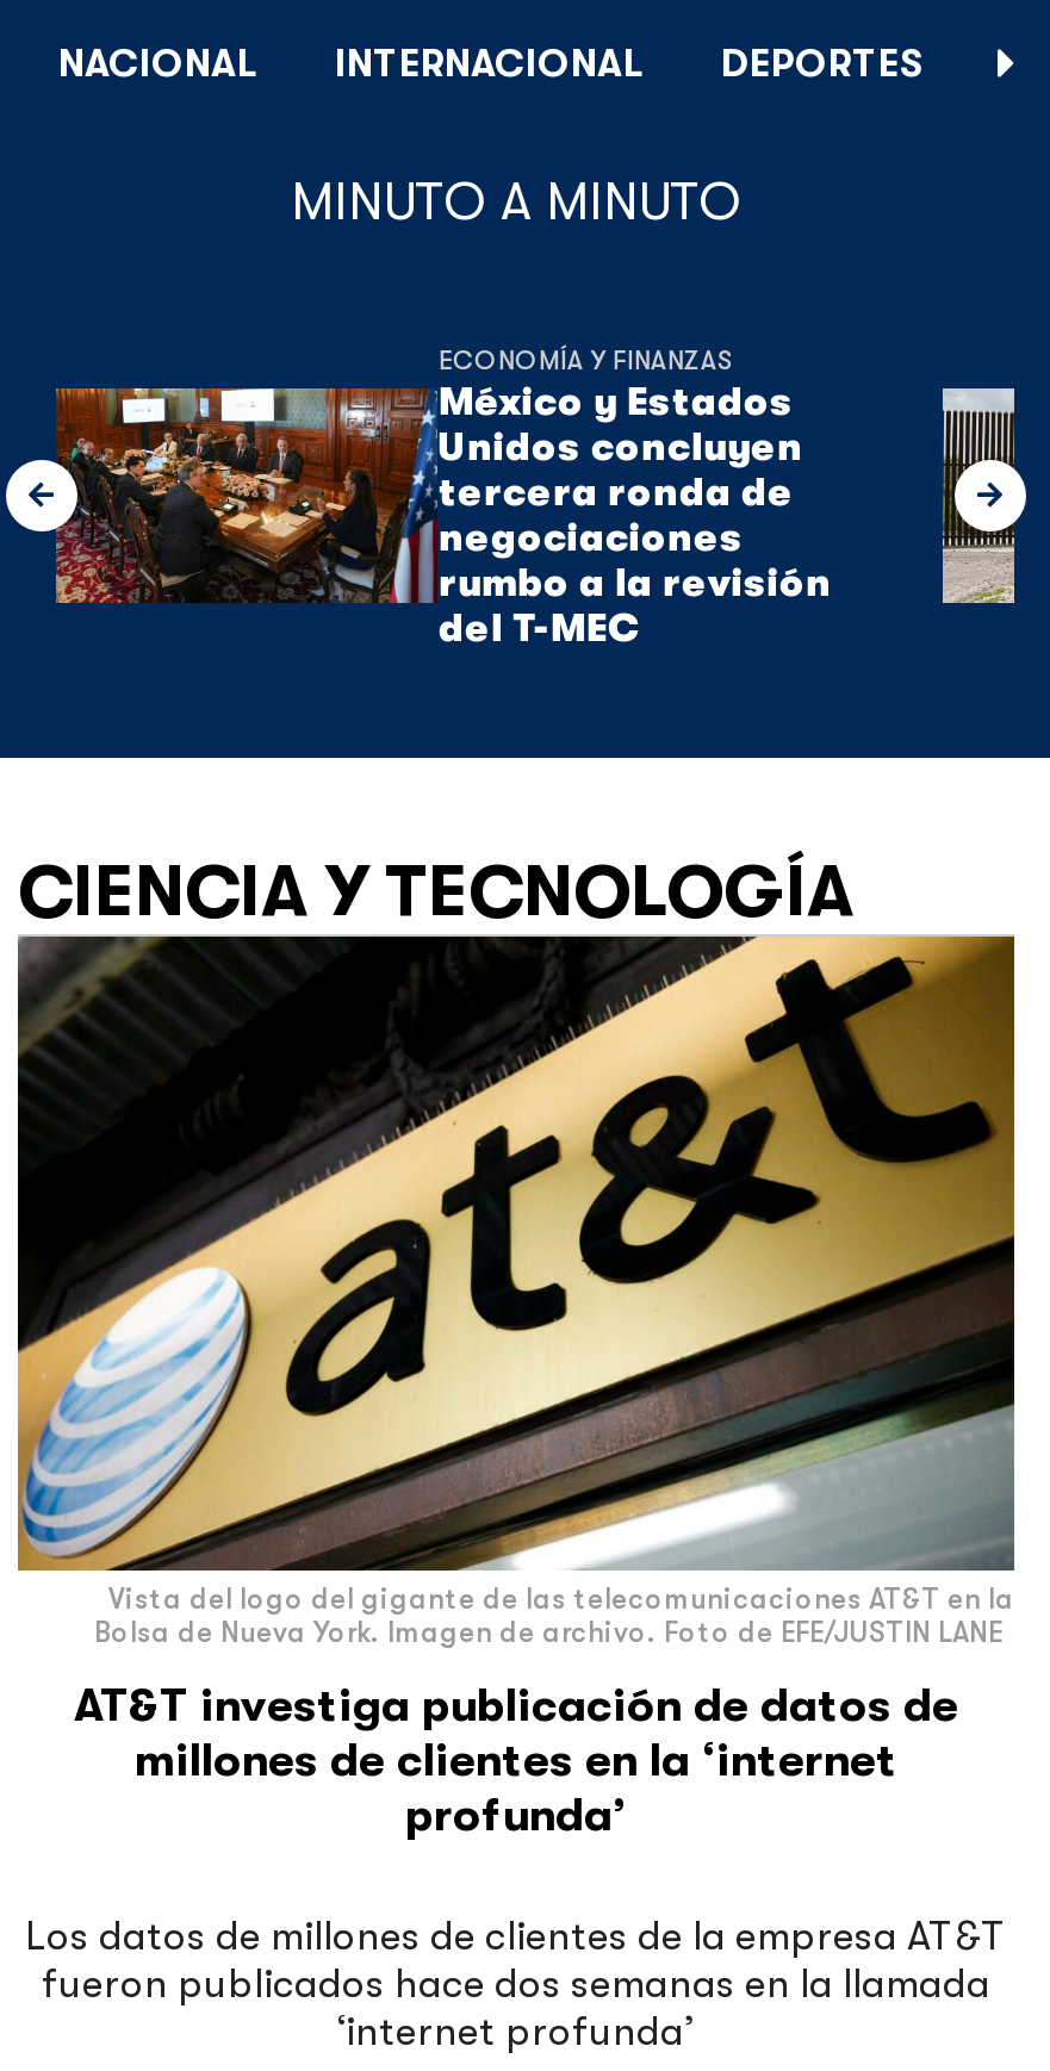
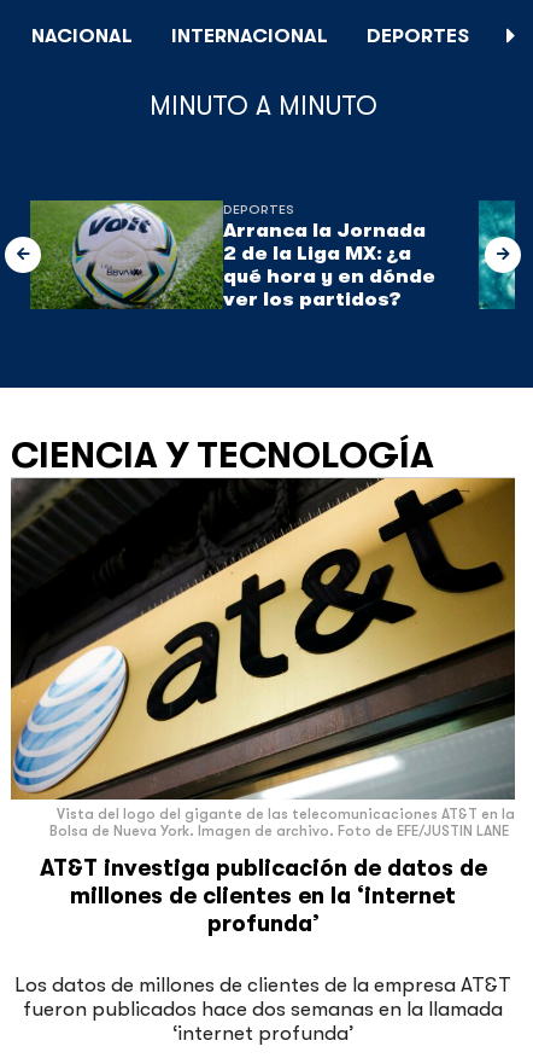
- [image]
- ECONOMÍA Y FINANZAS
- México y Estados
- Unidos concluyen
- tercera ronda de
- negociaciones
- rumbo a la revisión
- del T-MEC
+ [image]
+ DEPORTES
+ Arranca la Jornada
+ 2 de la Liga MX: ¿a
+ qué hora y en dónde
+ ver los partidos?

- [image]
+ [image]
